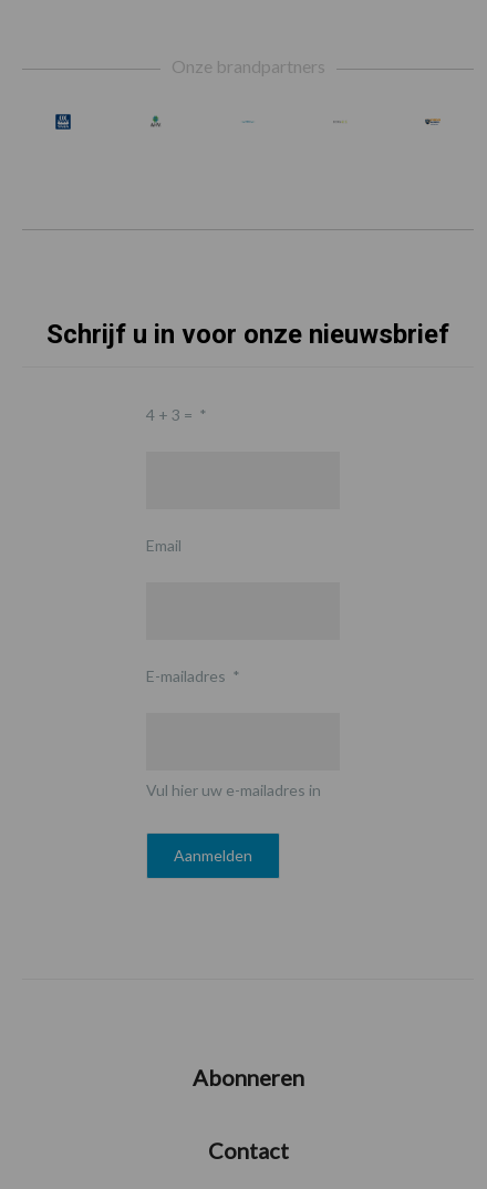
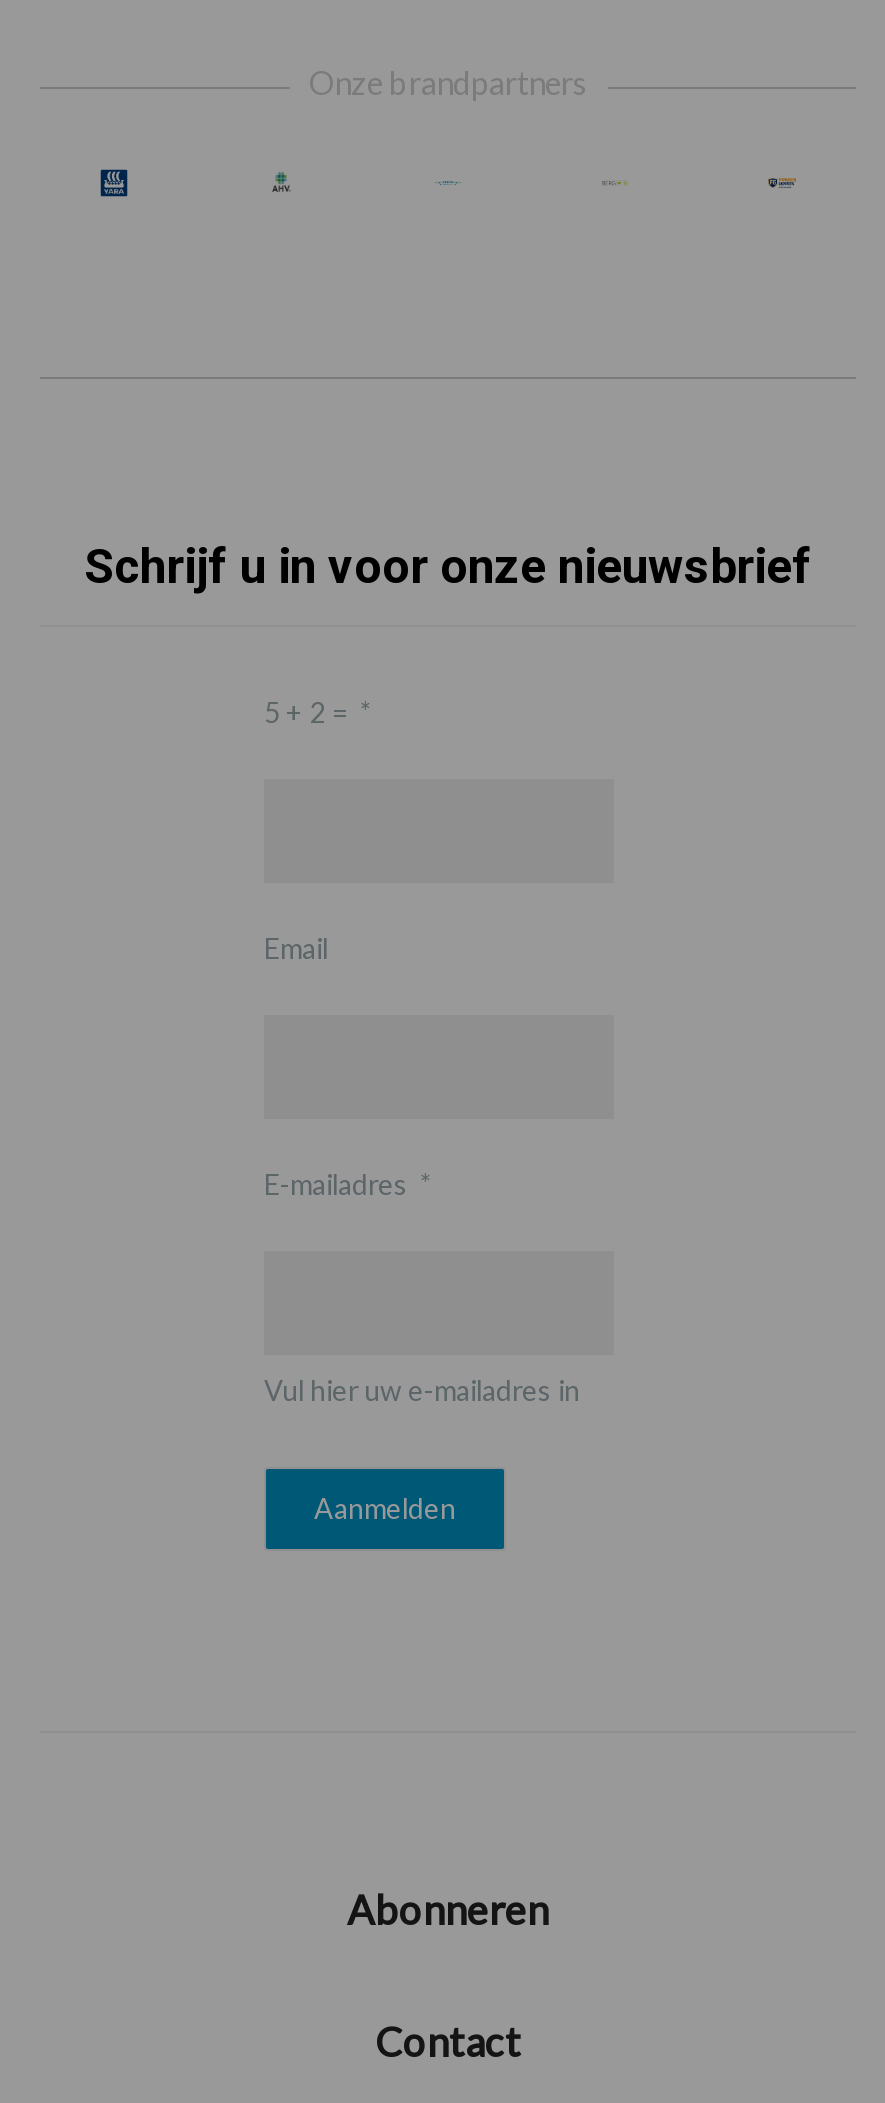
- 4 + 3 = *
+ 5 + 2 = *
